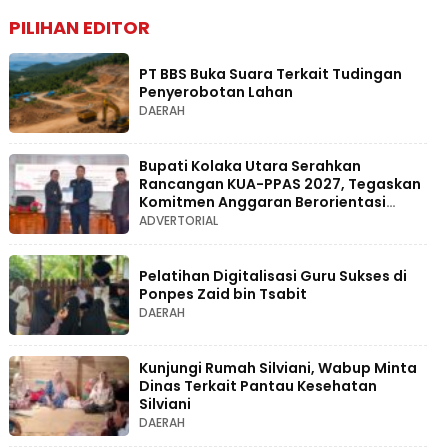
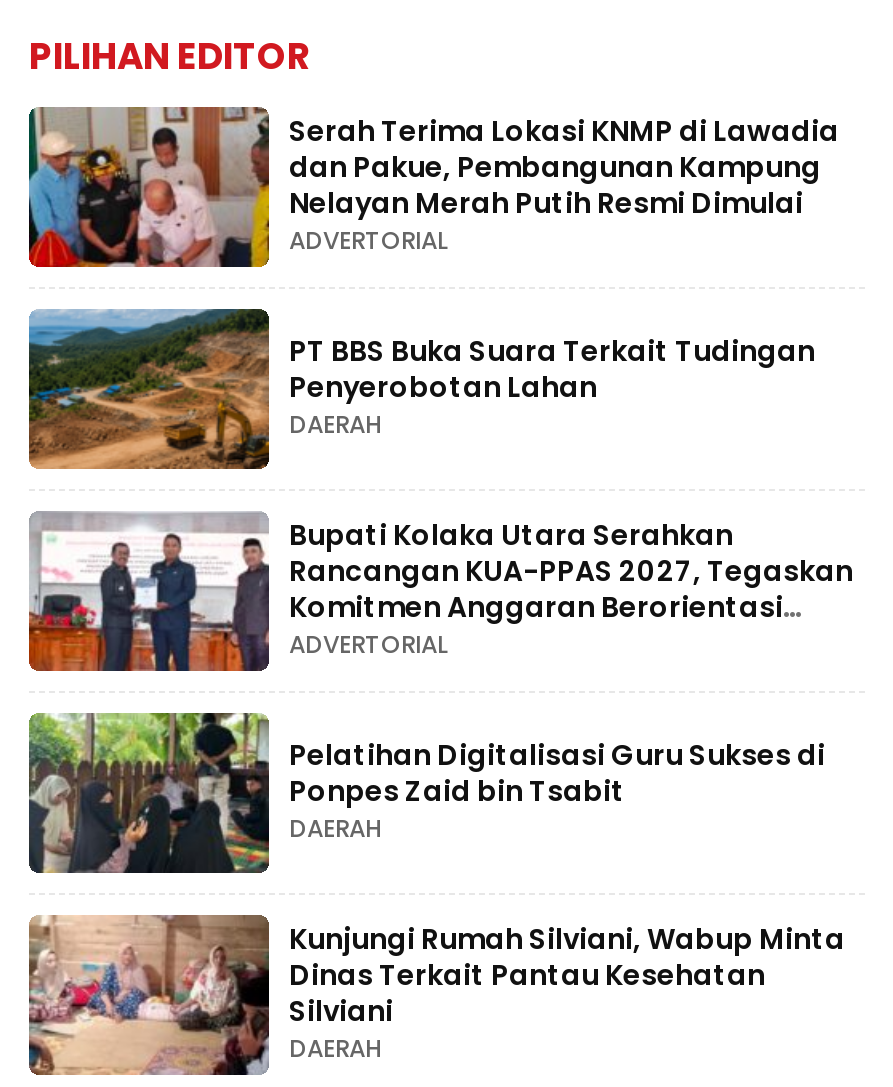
+ [image]
+ Serah Terima Lokasi KNMP di Lawadia
+ dan Pakue, Pembangunan Kampung
+ Nelayan Merah Putih Resmi Dimulai
+ ADVERTORIAL
